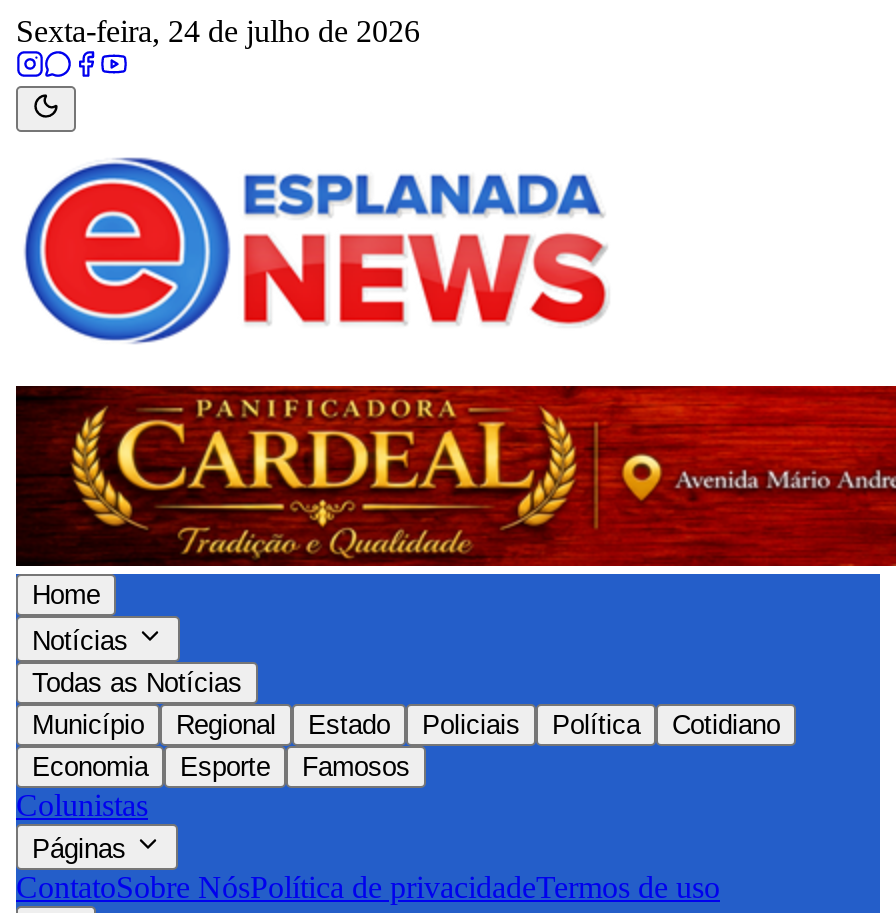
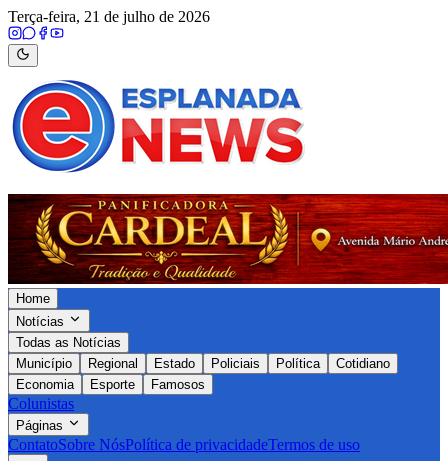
- Sexta-feira, 24 de julho de 2026
+ Terça-feira, 21 de julho de 2026
